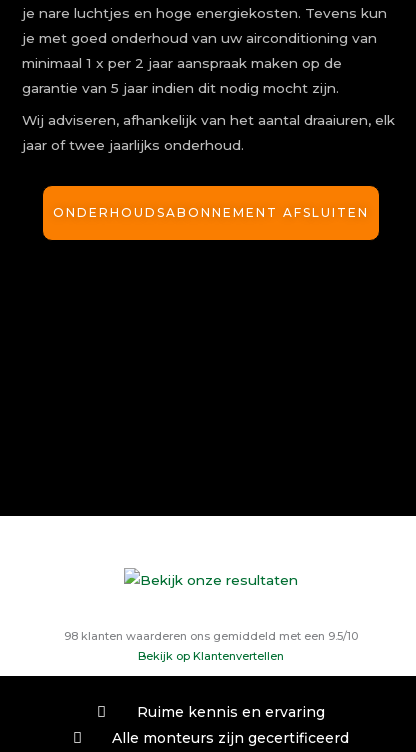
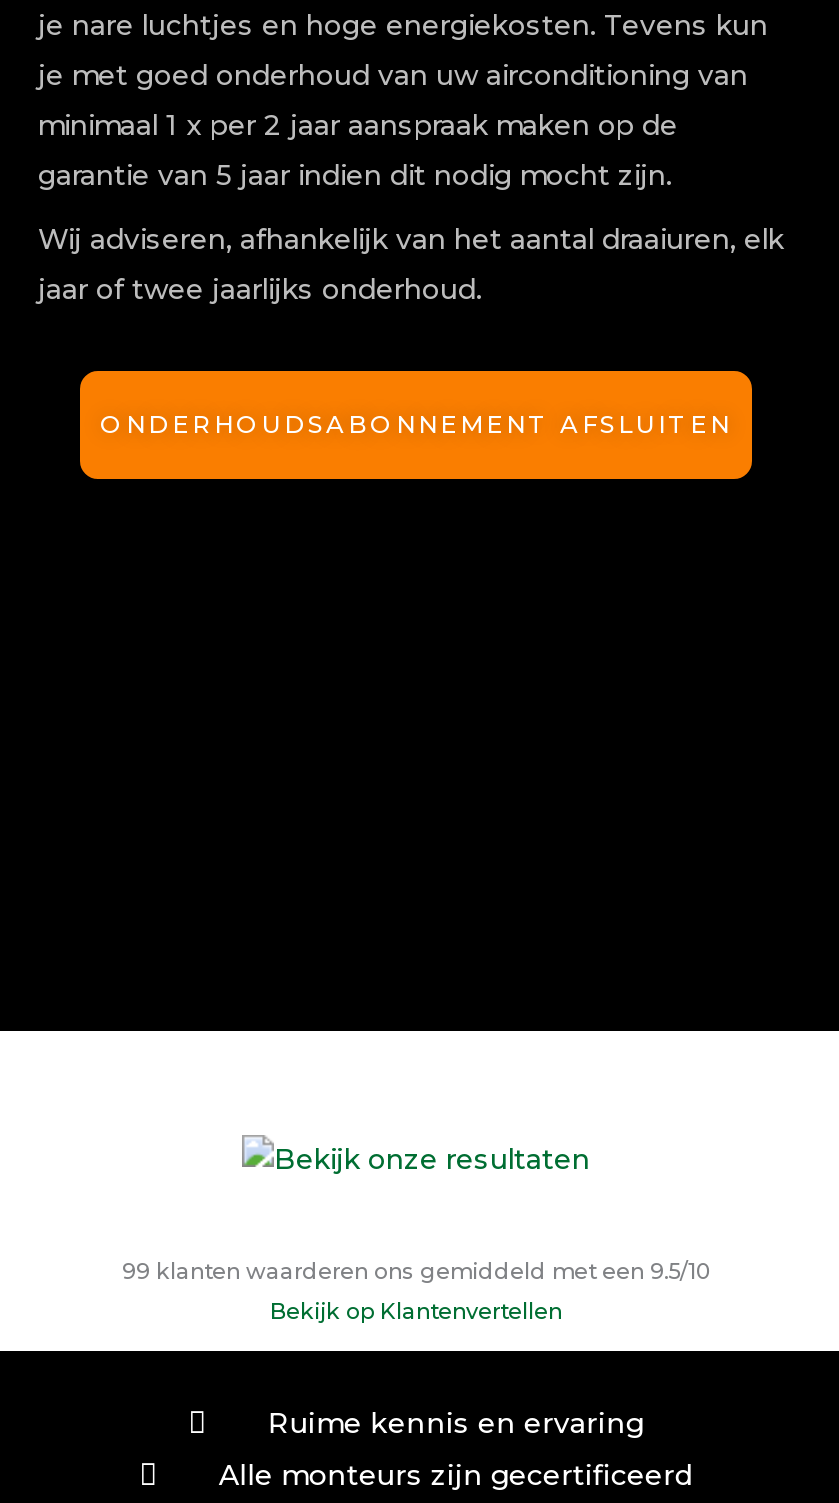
- 98 klanten waarderen ons gemiddeld met een 9.5/10
+ 99 klanten waarderen ons gemiddeld met een 9.5/10
